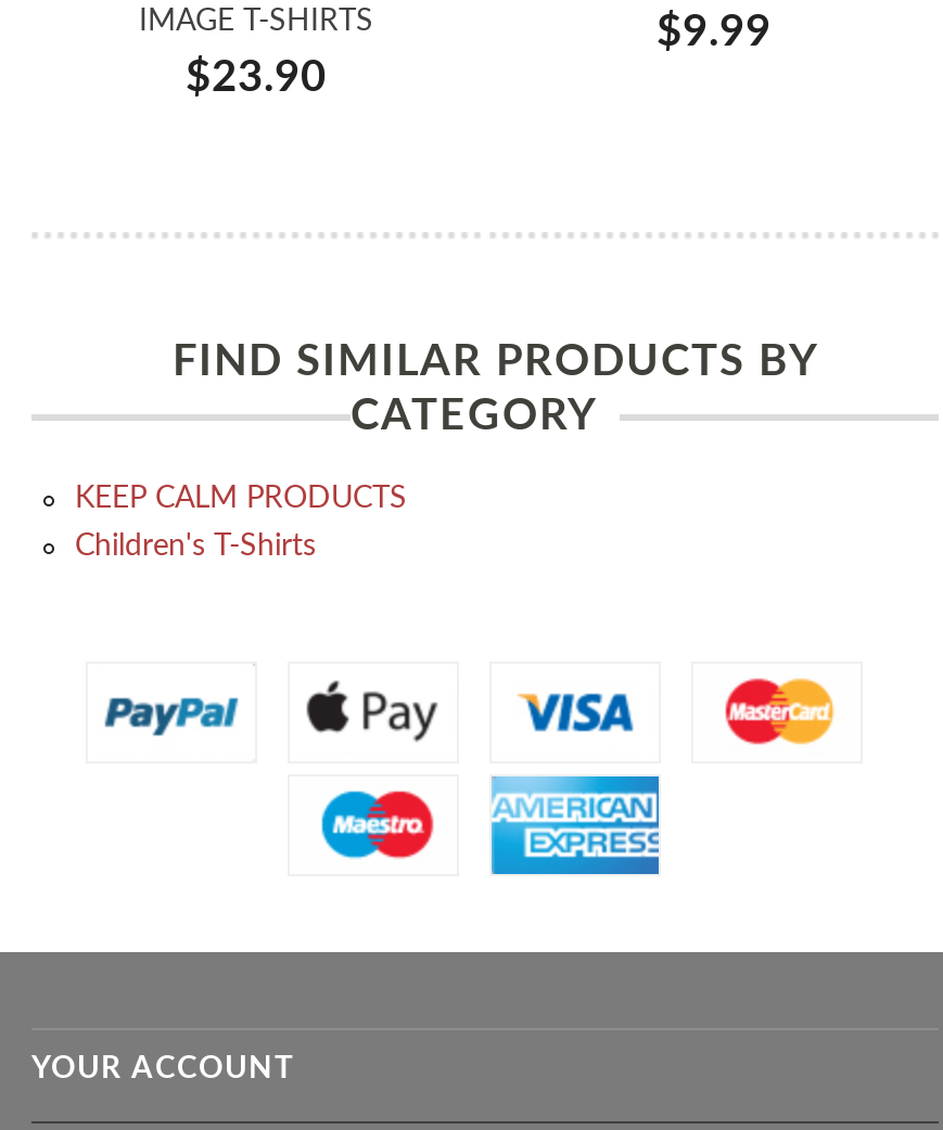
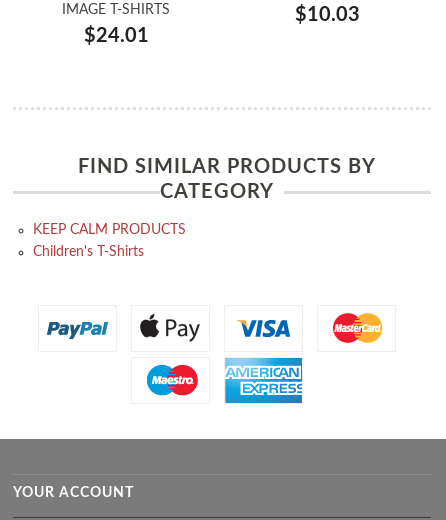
- $9.99
+ $10.03

- $23.90
+ $24.01
